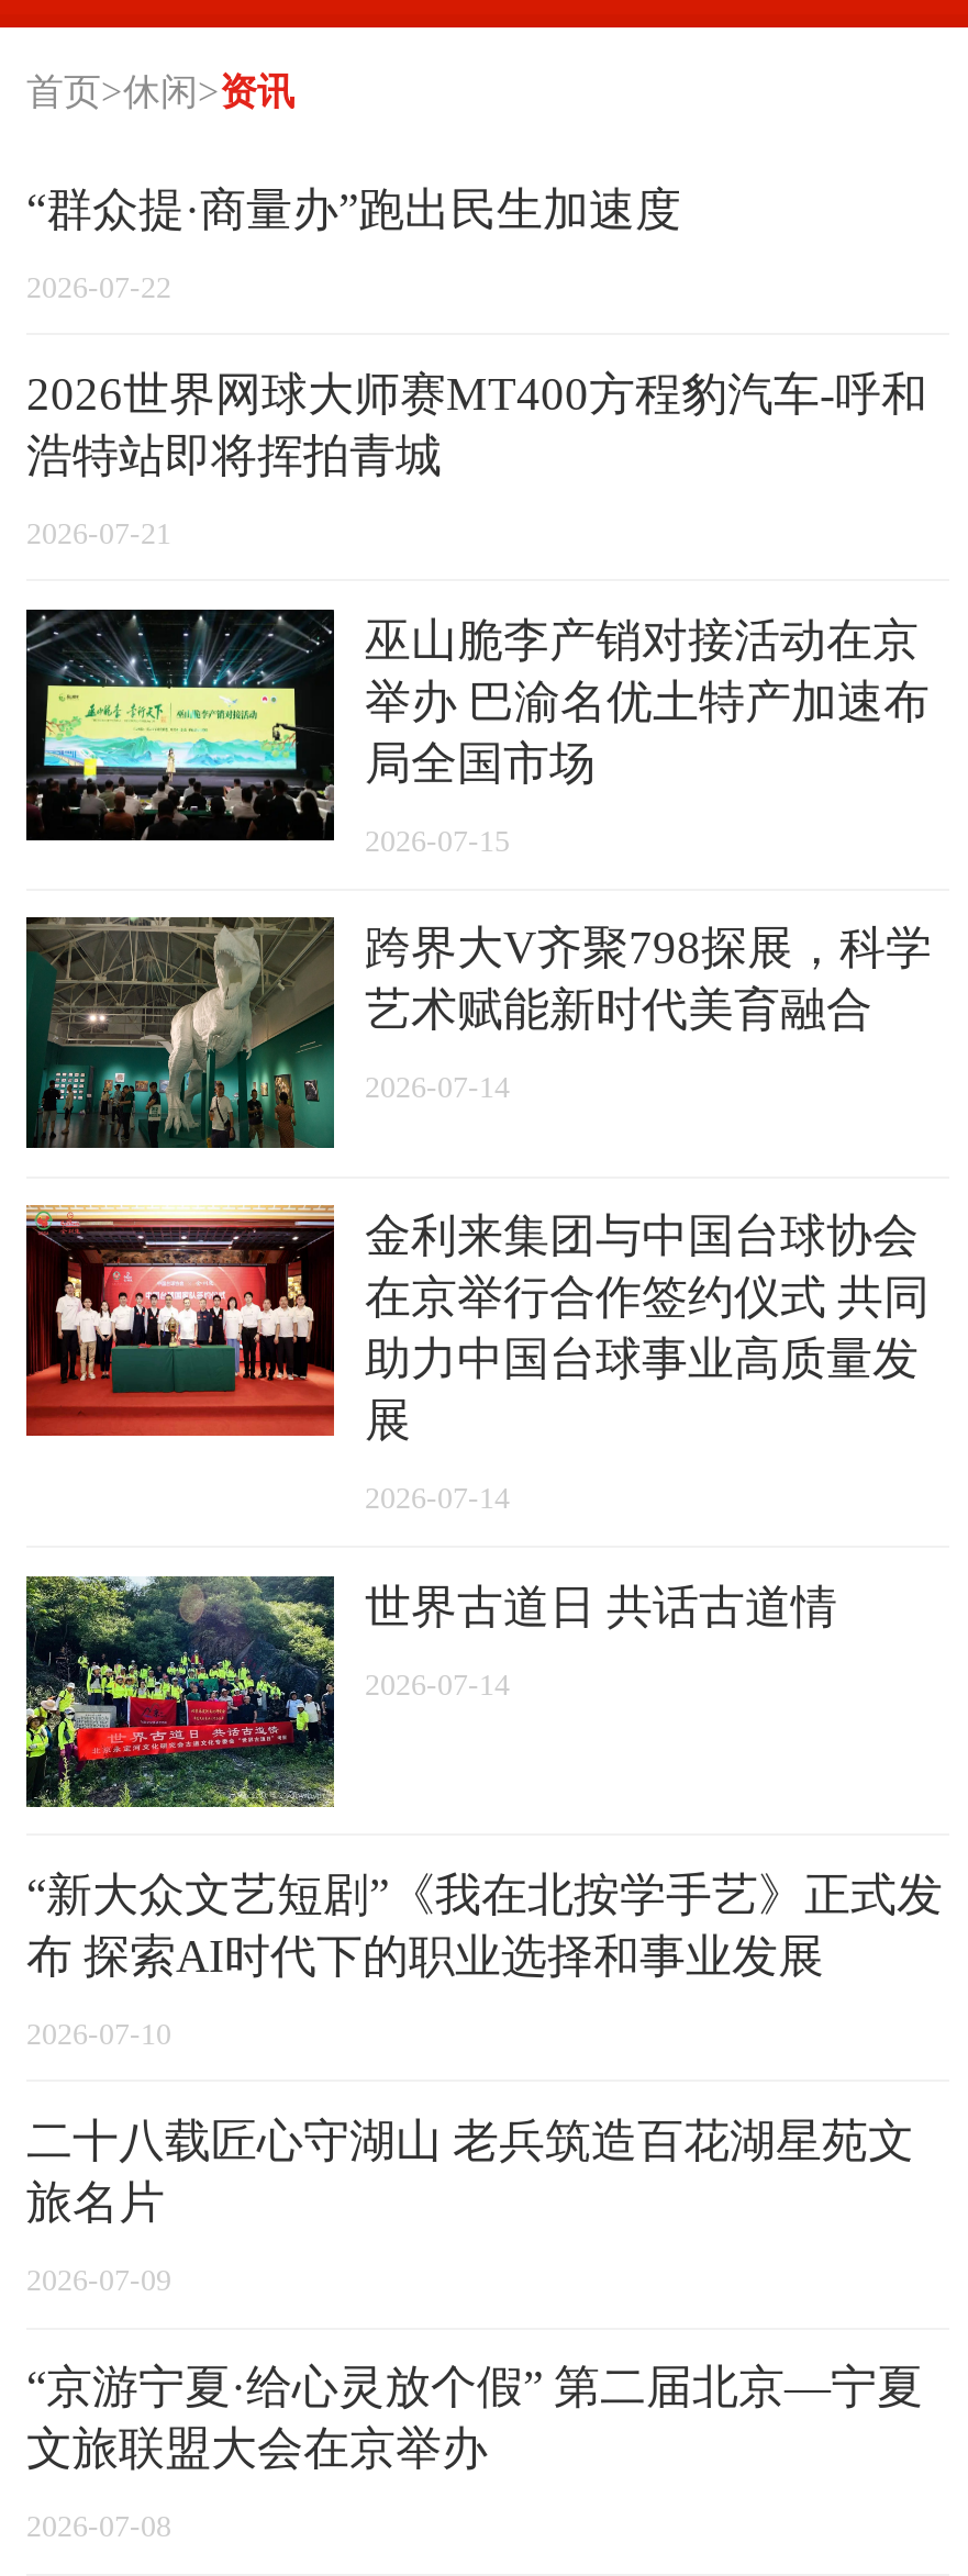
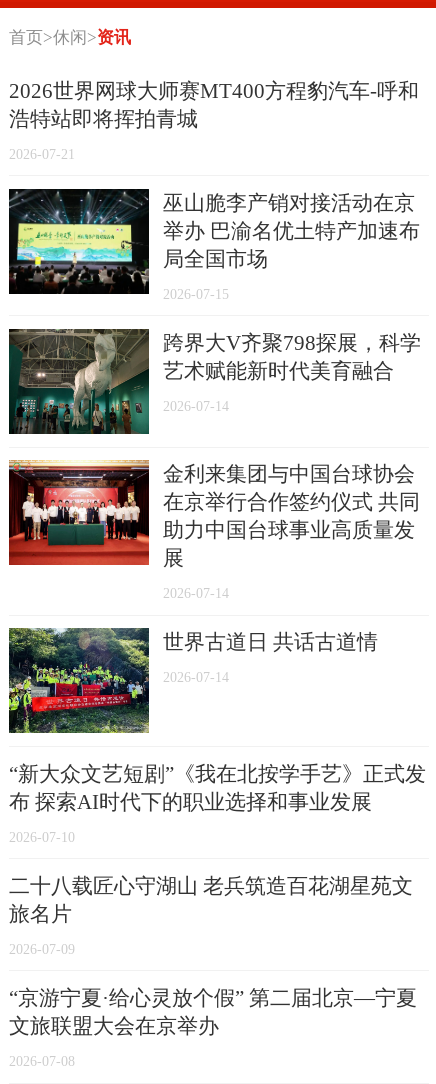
- “群众提·商量办”跑出民生加速度
- 2026-07-22
